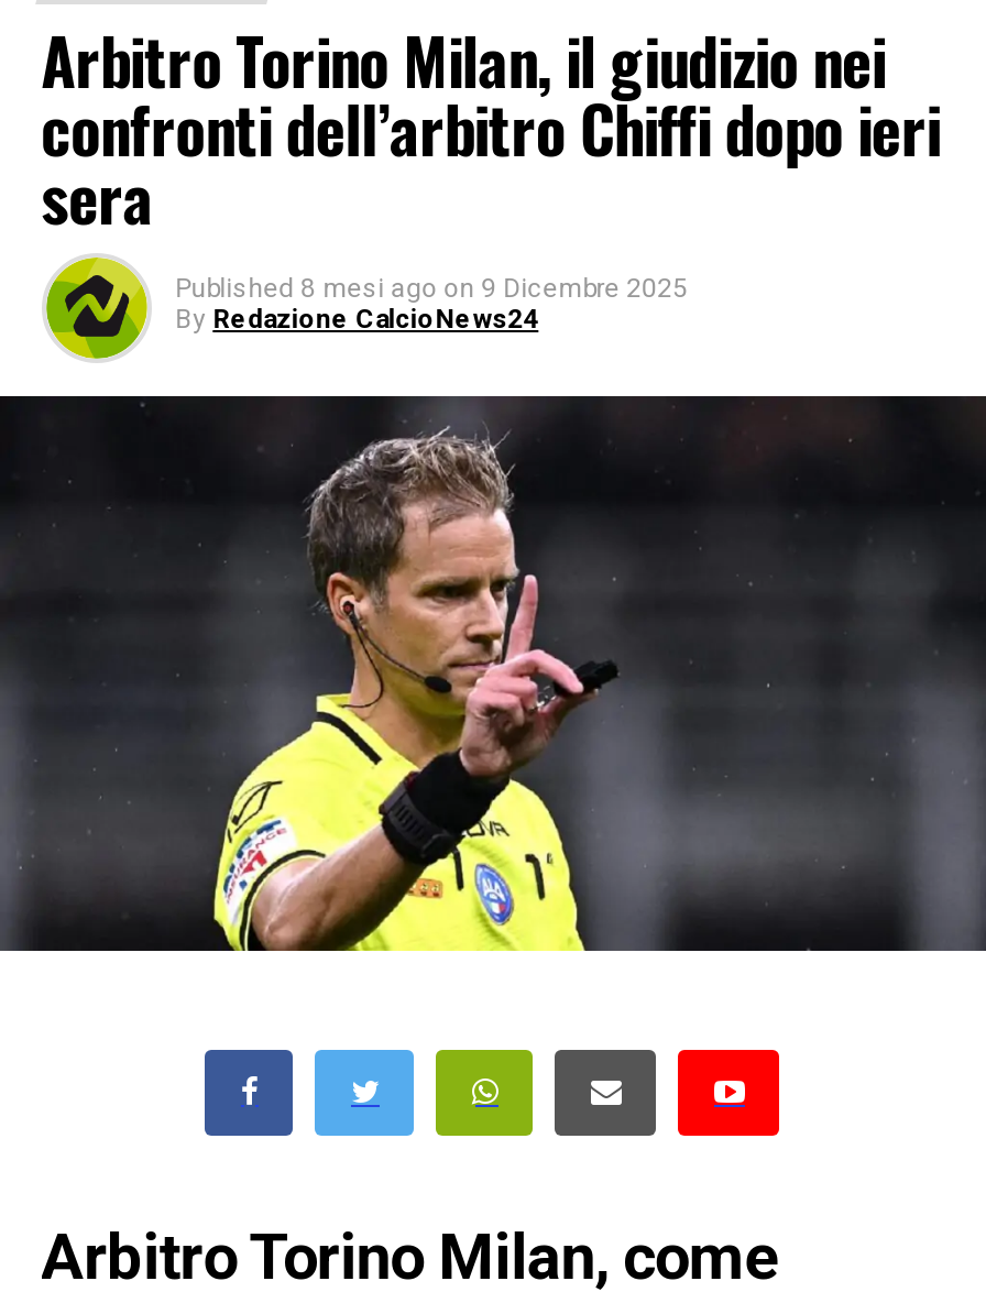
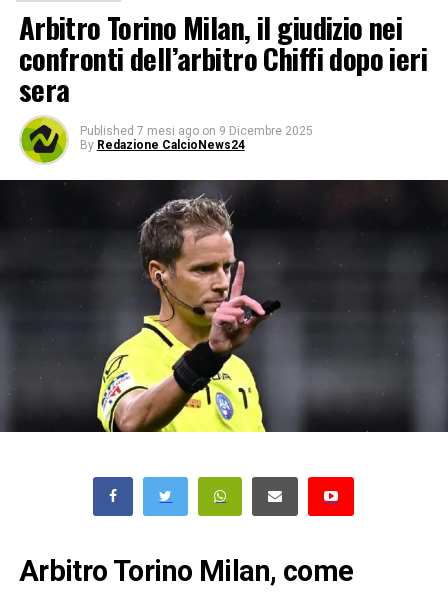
- Published 8 mesi ago on 9 Dicembre 2025
+ Published 7 mesi ago on 9 Dicembre 2025
